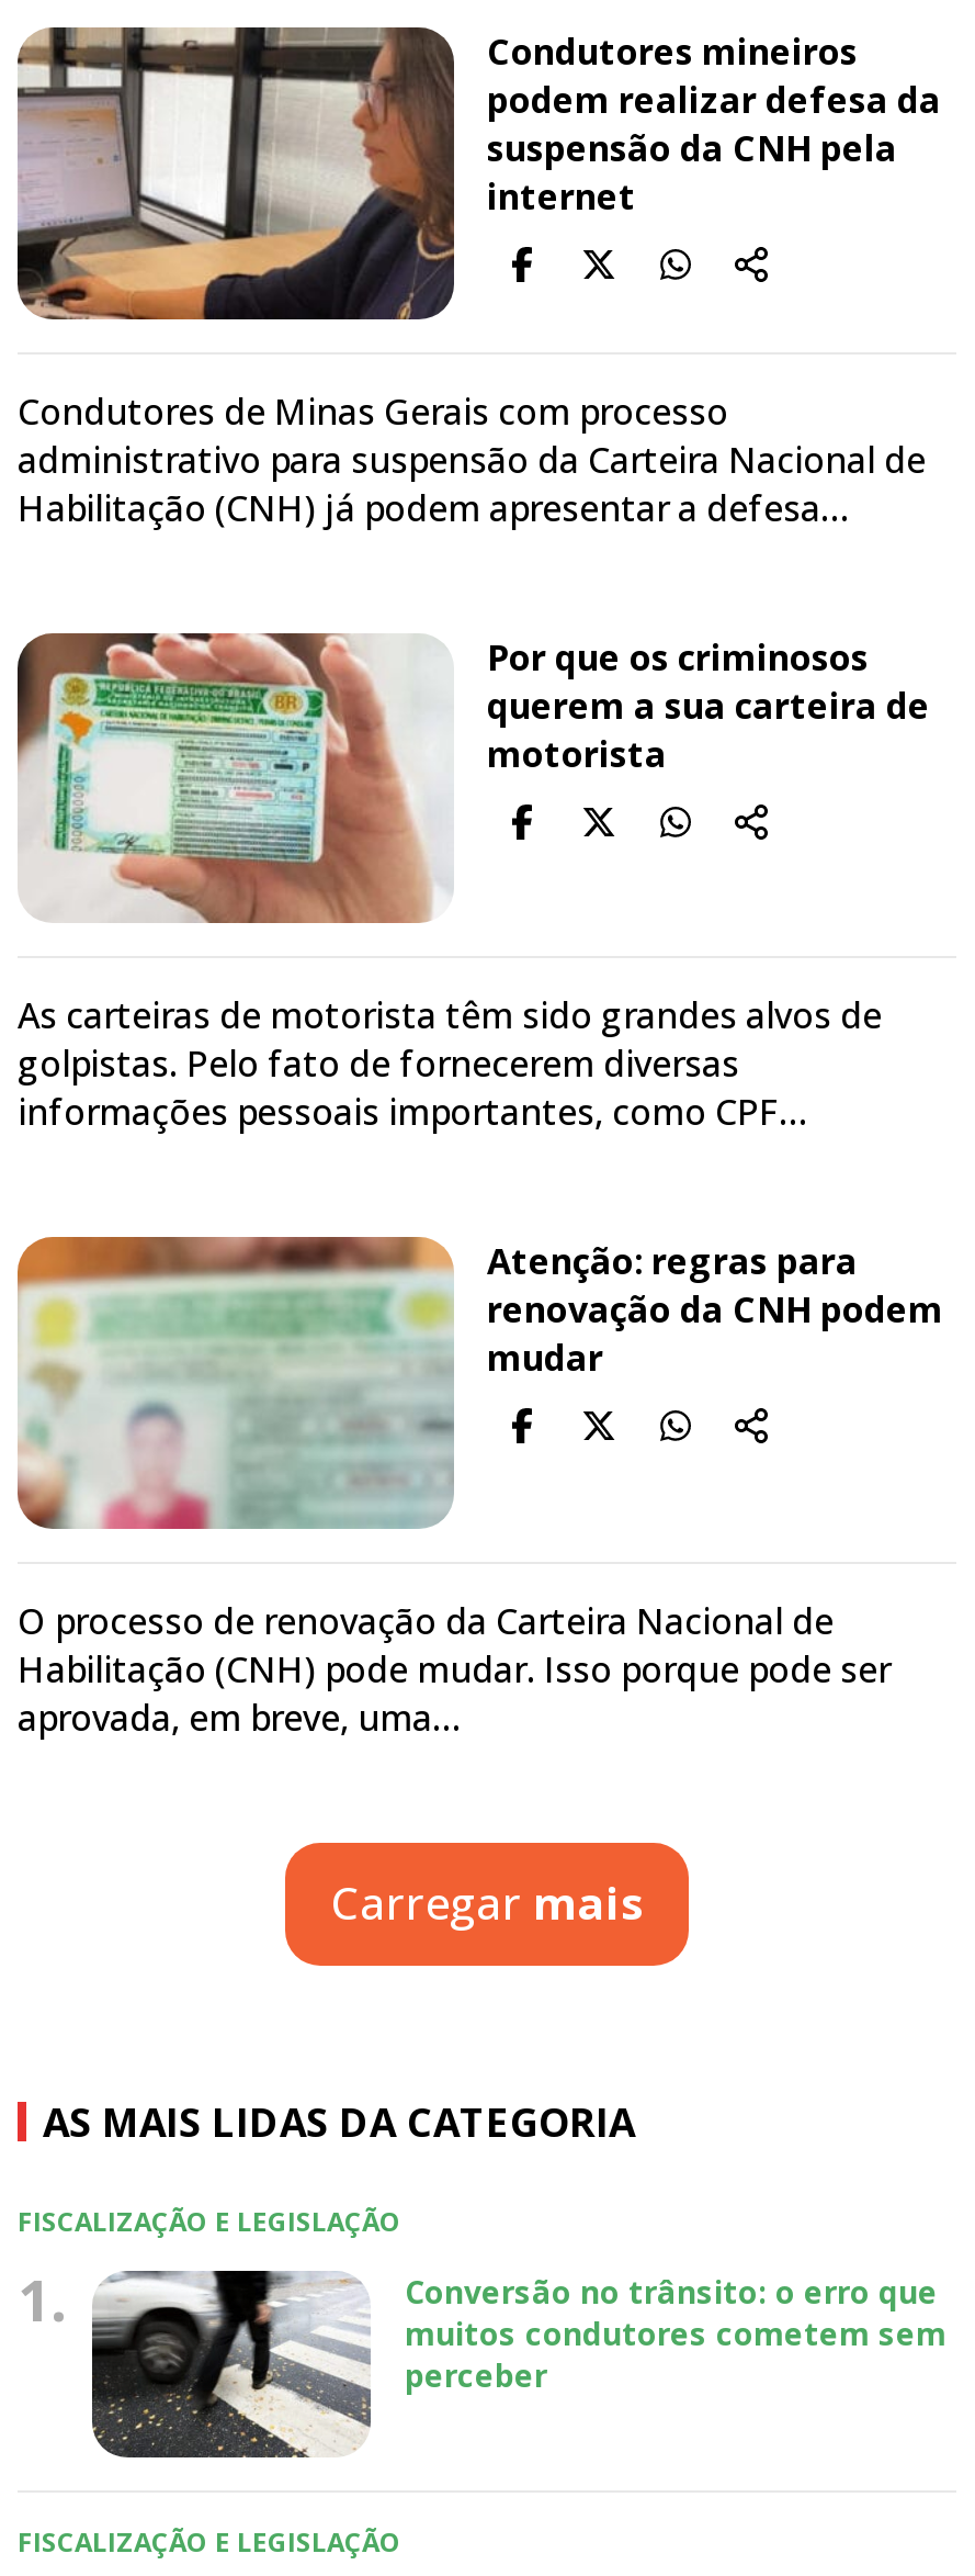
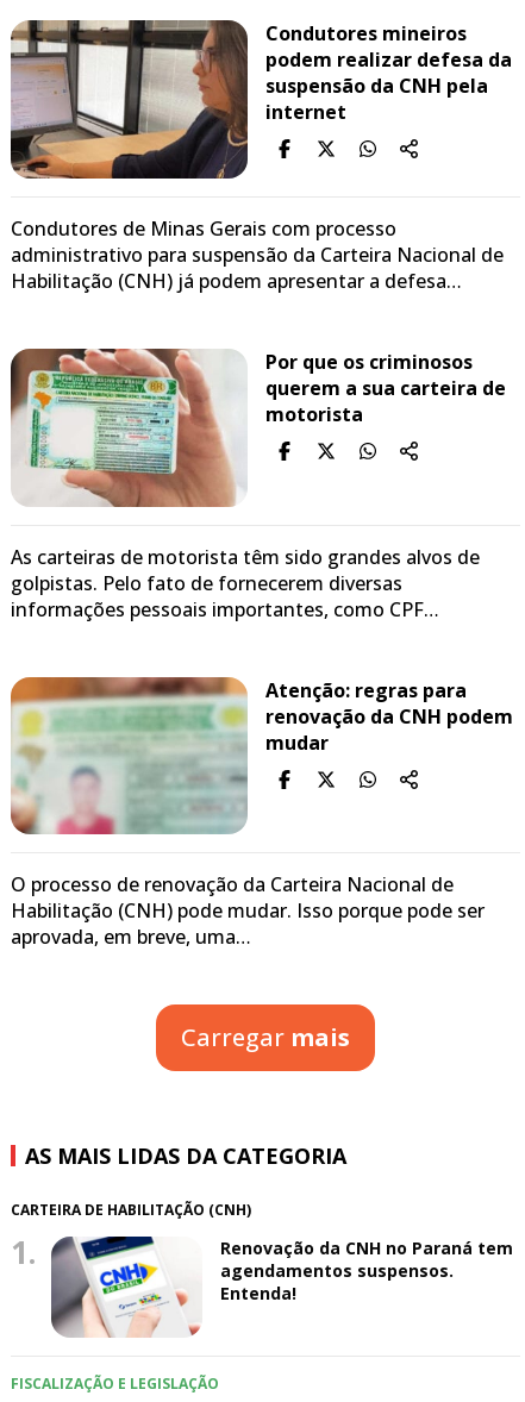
- FISCALIZAÇÃO E LEGISLAÇÃO
+ CARTEIRA DE HABILITAÇÃO (CNH)

- [image]
- Conversão no trânsito: o erro que
- muitos condutores cometem sem
- perceber
+ [image]
+ Renovação da CNH no Paraná tem
+ agendamentos suspensos.
+ Entenda!
